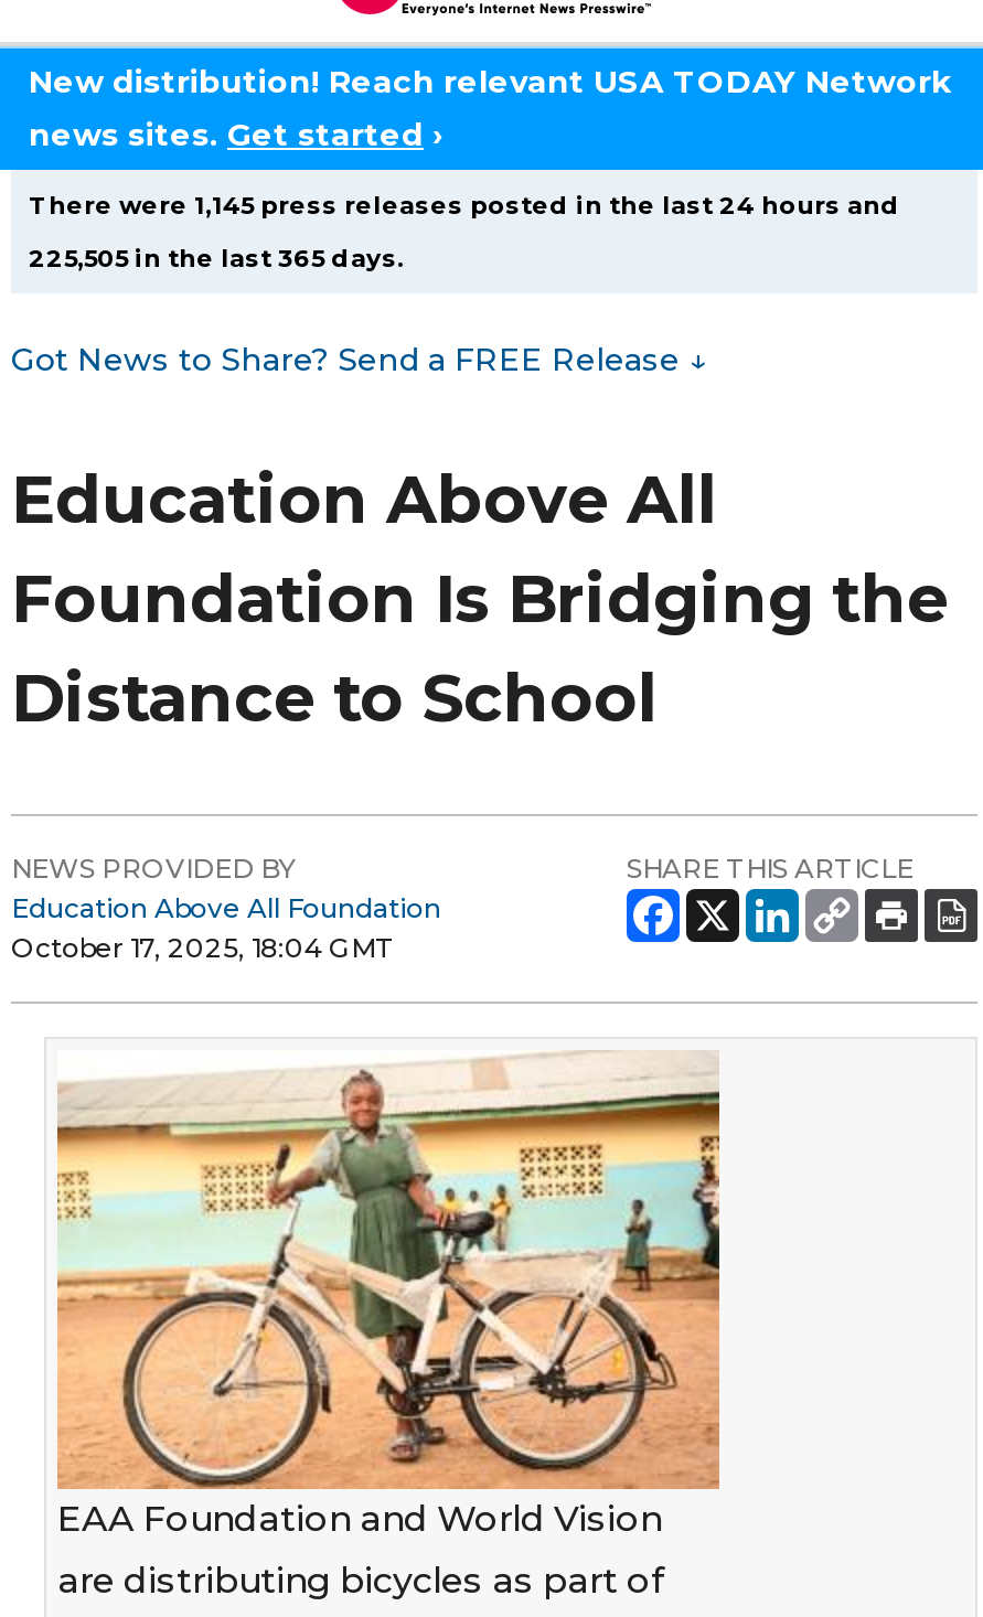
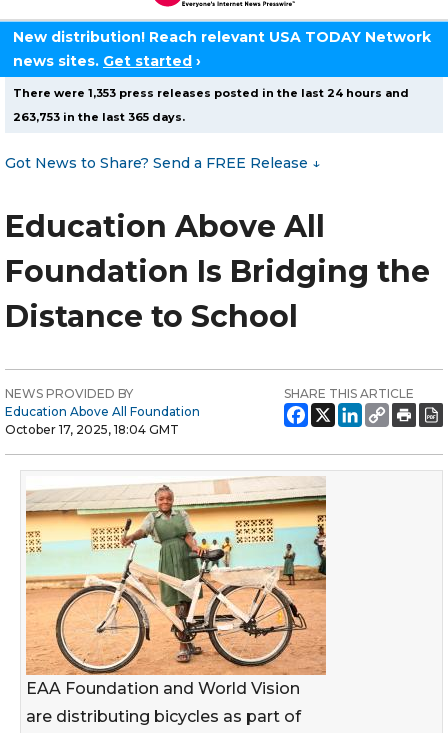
- There were 1,145 press releases posted in the last 24 hours and
+ There were 1,353 press releases posted in the last 24 hours and

- 225,505 in the last 365 days.
+ 263,753 in the last 365 days.
